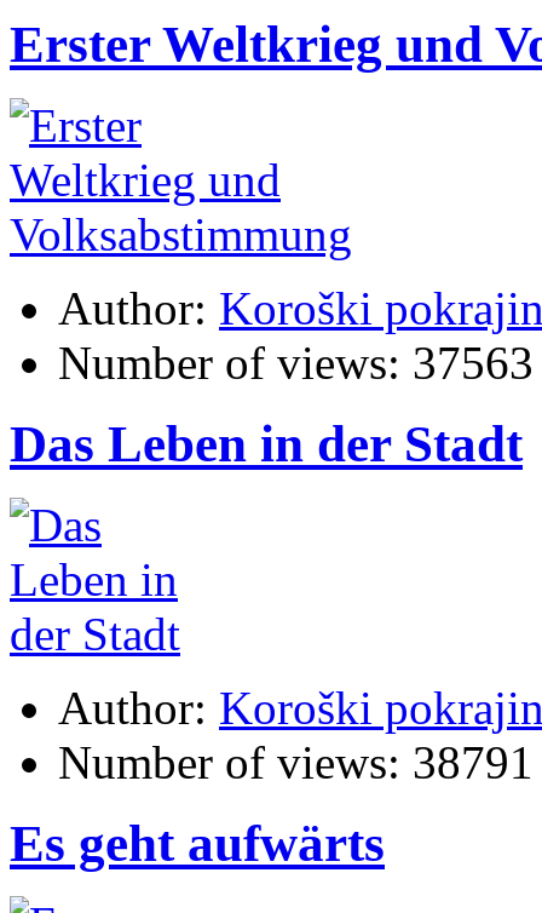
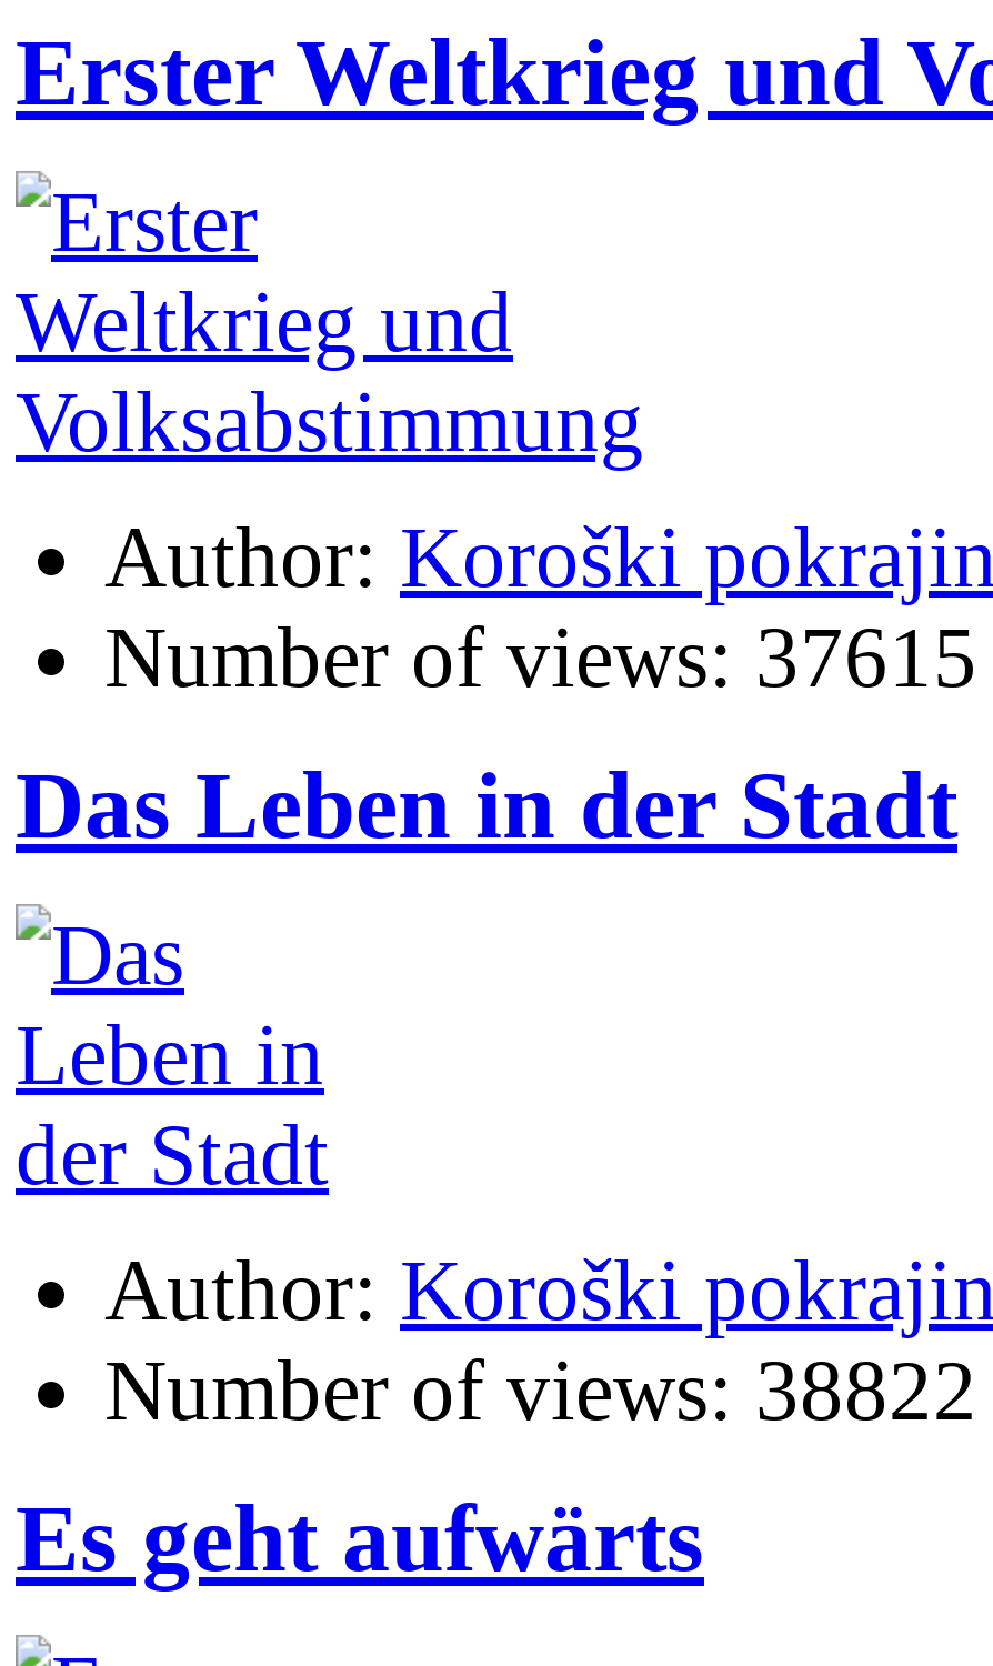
- Number of views: 37563
+ Number of views: 37615

- Number of views: 38791
+ Number of views: 38822
